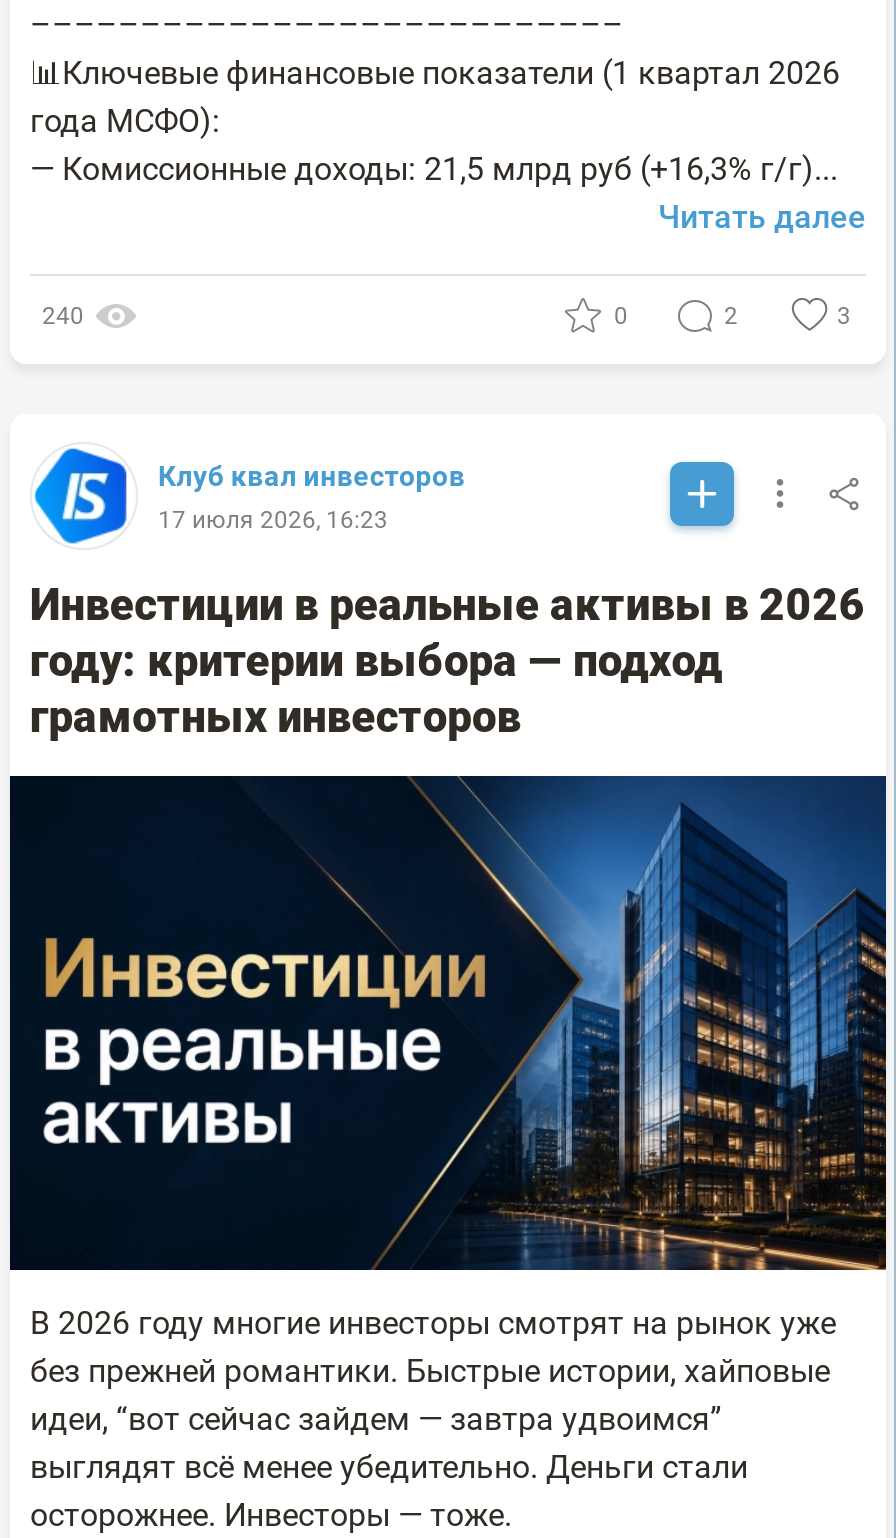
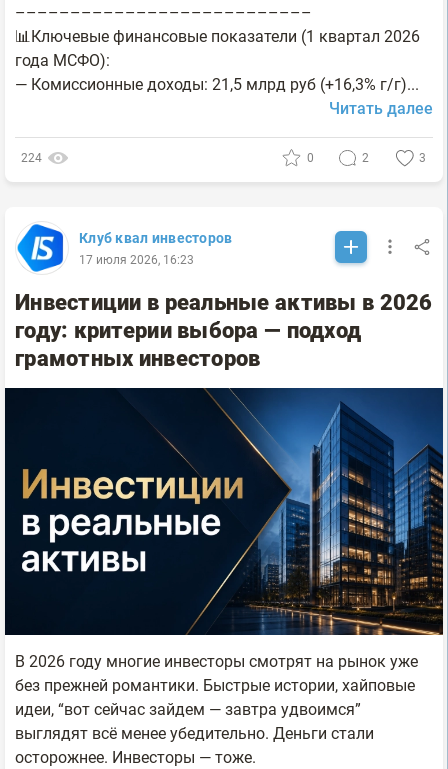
- 240
+ 224
